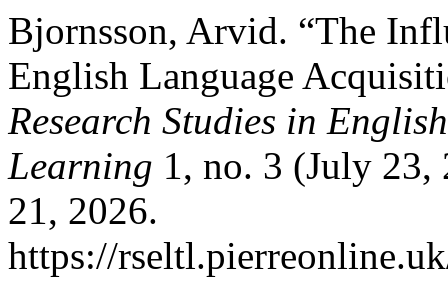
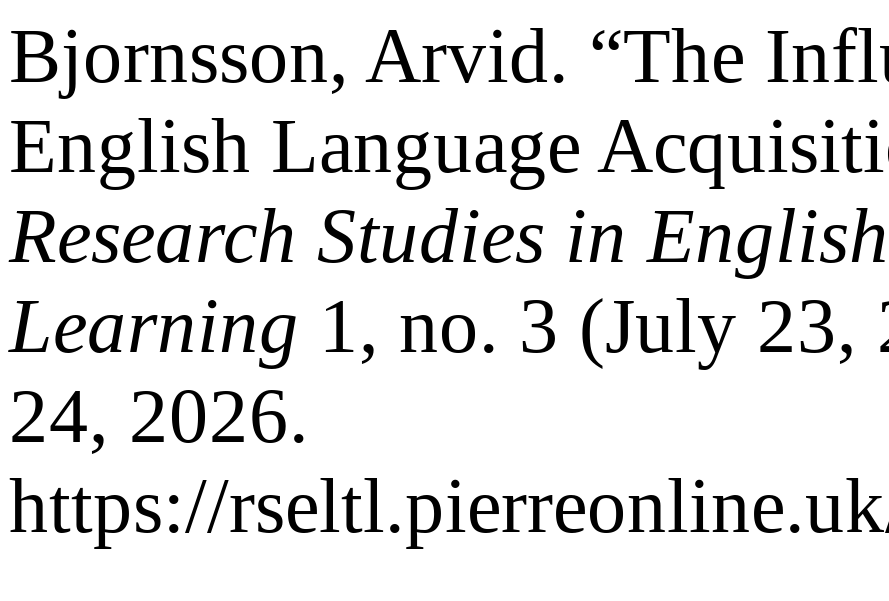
- 21, 2026.
+ 24, 2026.
